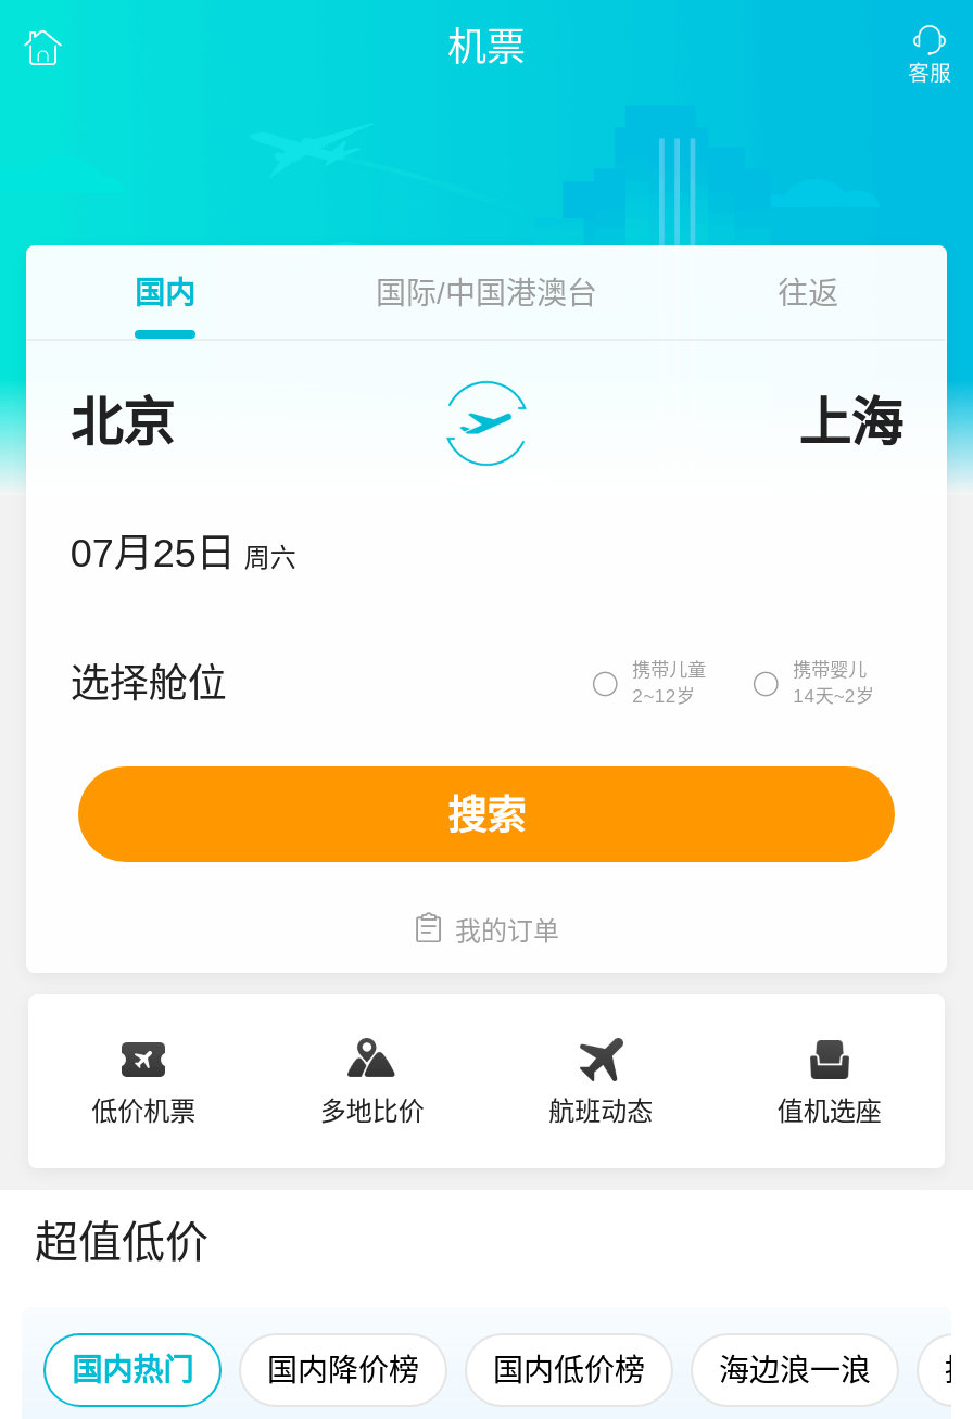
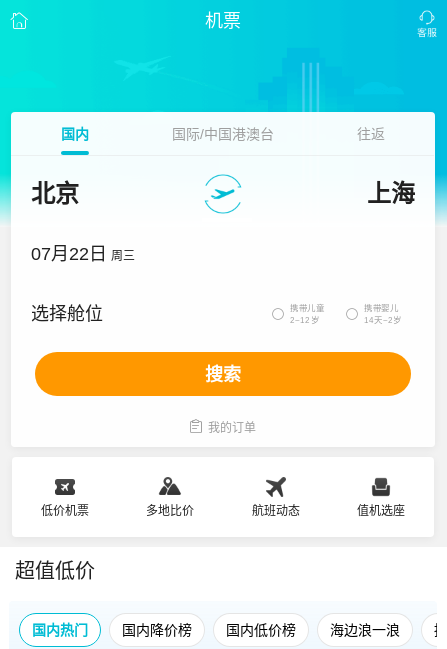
- 07月25日 周六
+ 07月22日 周三
